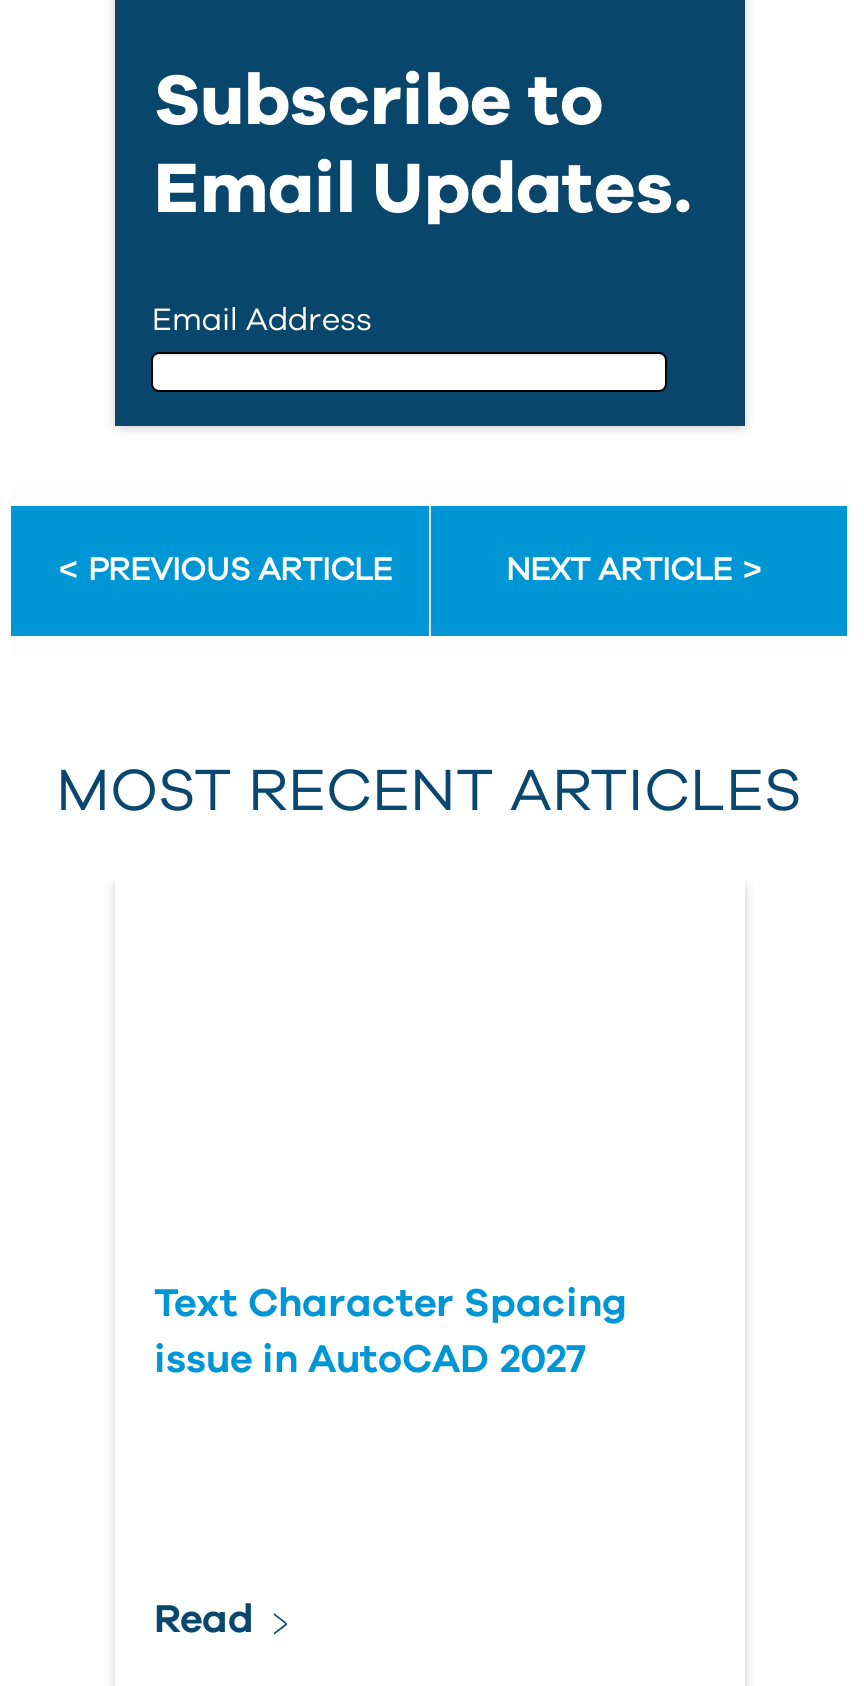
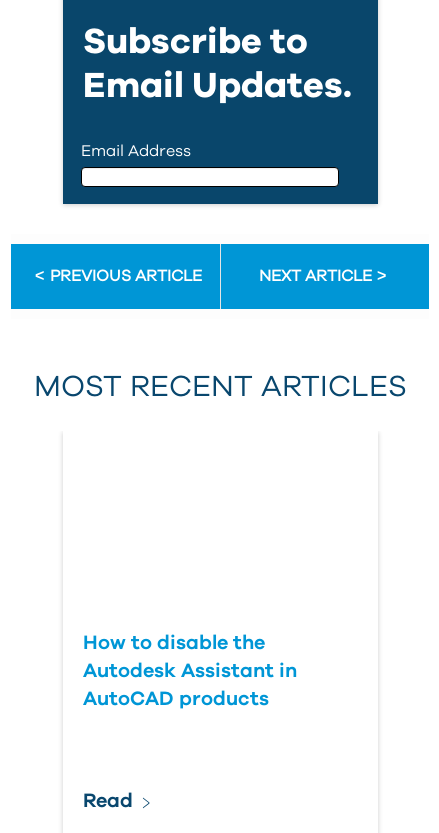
- Text Character Spacing
- issue in AutoCAD 2027
+ How to disable the
+ Autodesk Assistant in
+ AutoCAD products
